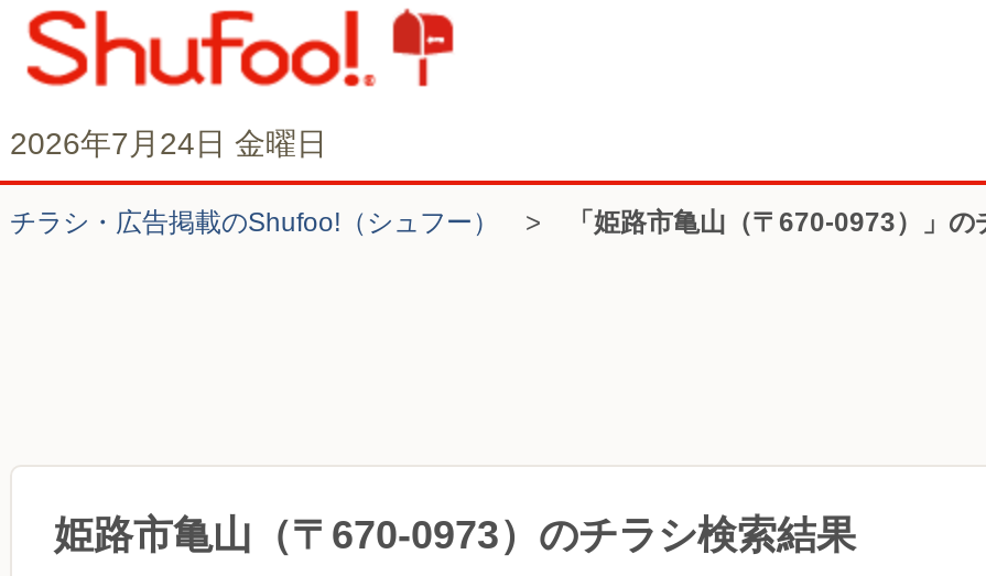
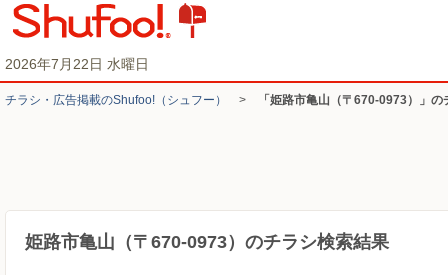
- 2026年7月24日 金曜日
+ 2026年7月22日 水曜日
